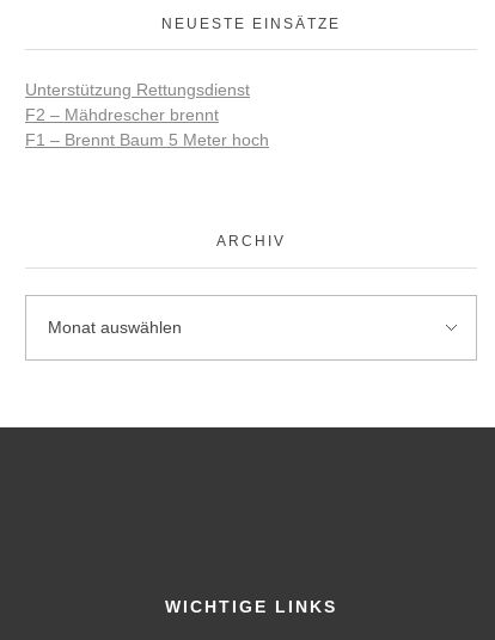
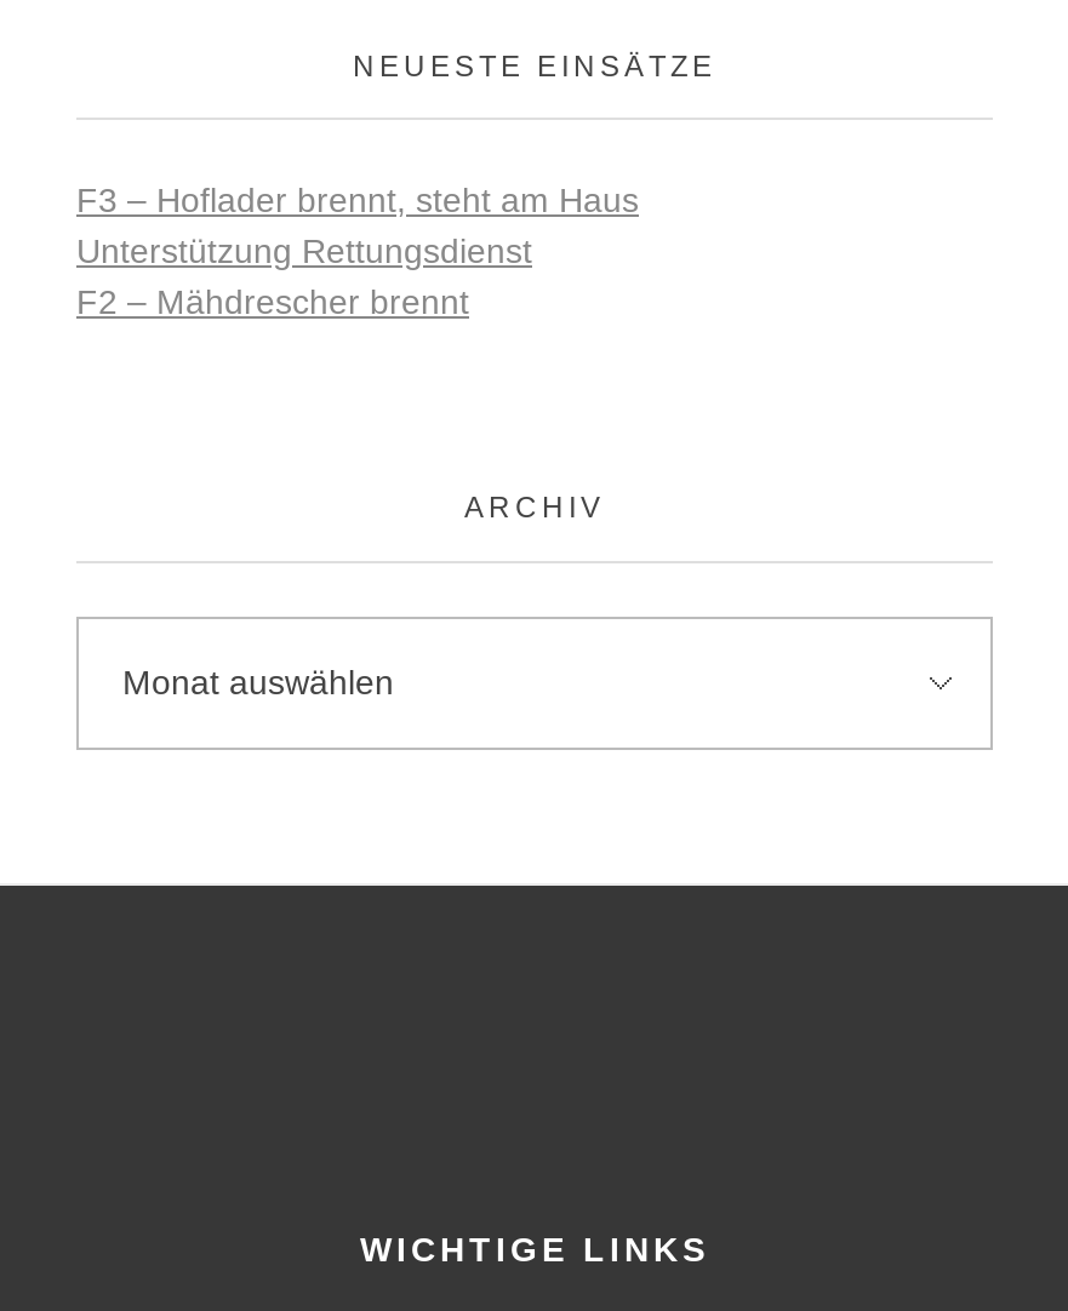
+ F3 – Hoflader brennt, steht am Haus

moved down: Unterstützung Rettungsdienst | F2 – Mähdrescher brennt

- F1 – Brennt Baum 5 Meter hoch
